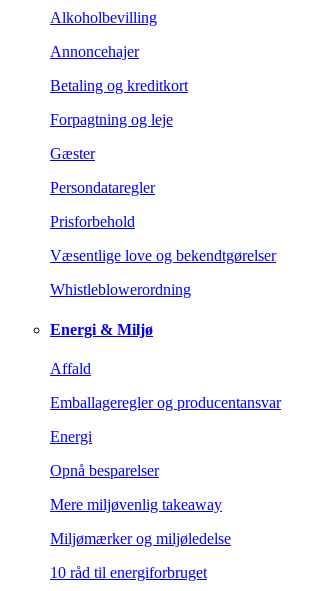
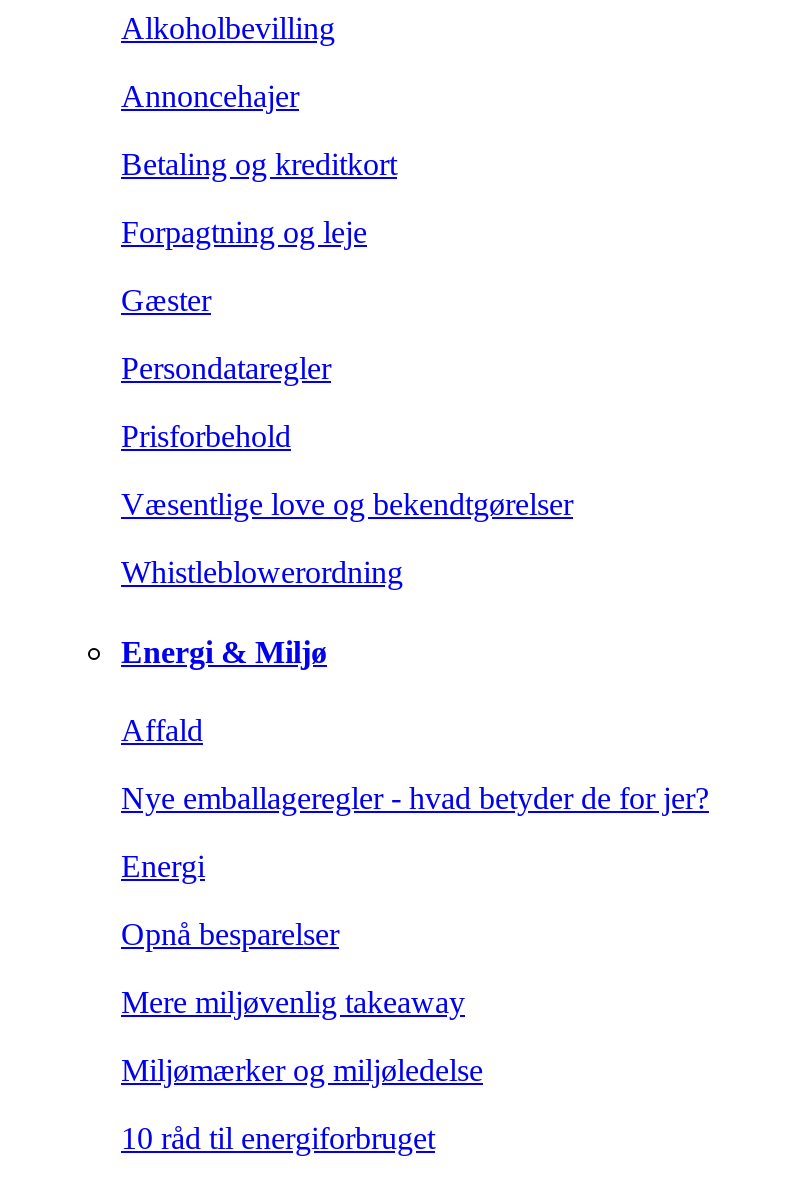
- Emballageregler og producentansvar
+ Nye emballageregler - hvad betyder de for jer?
